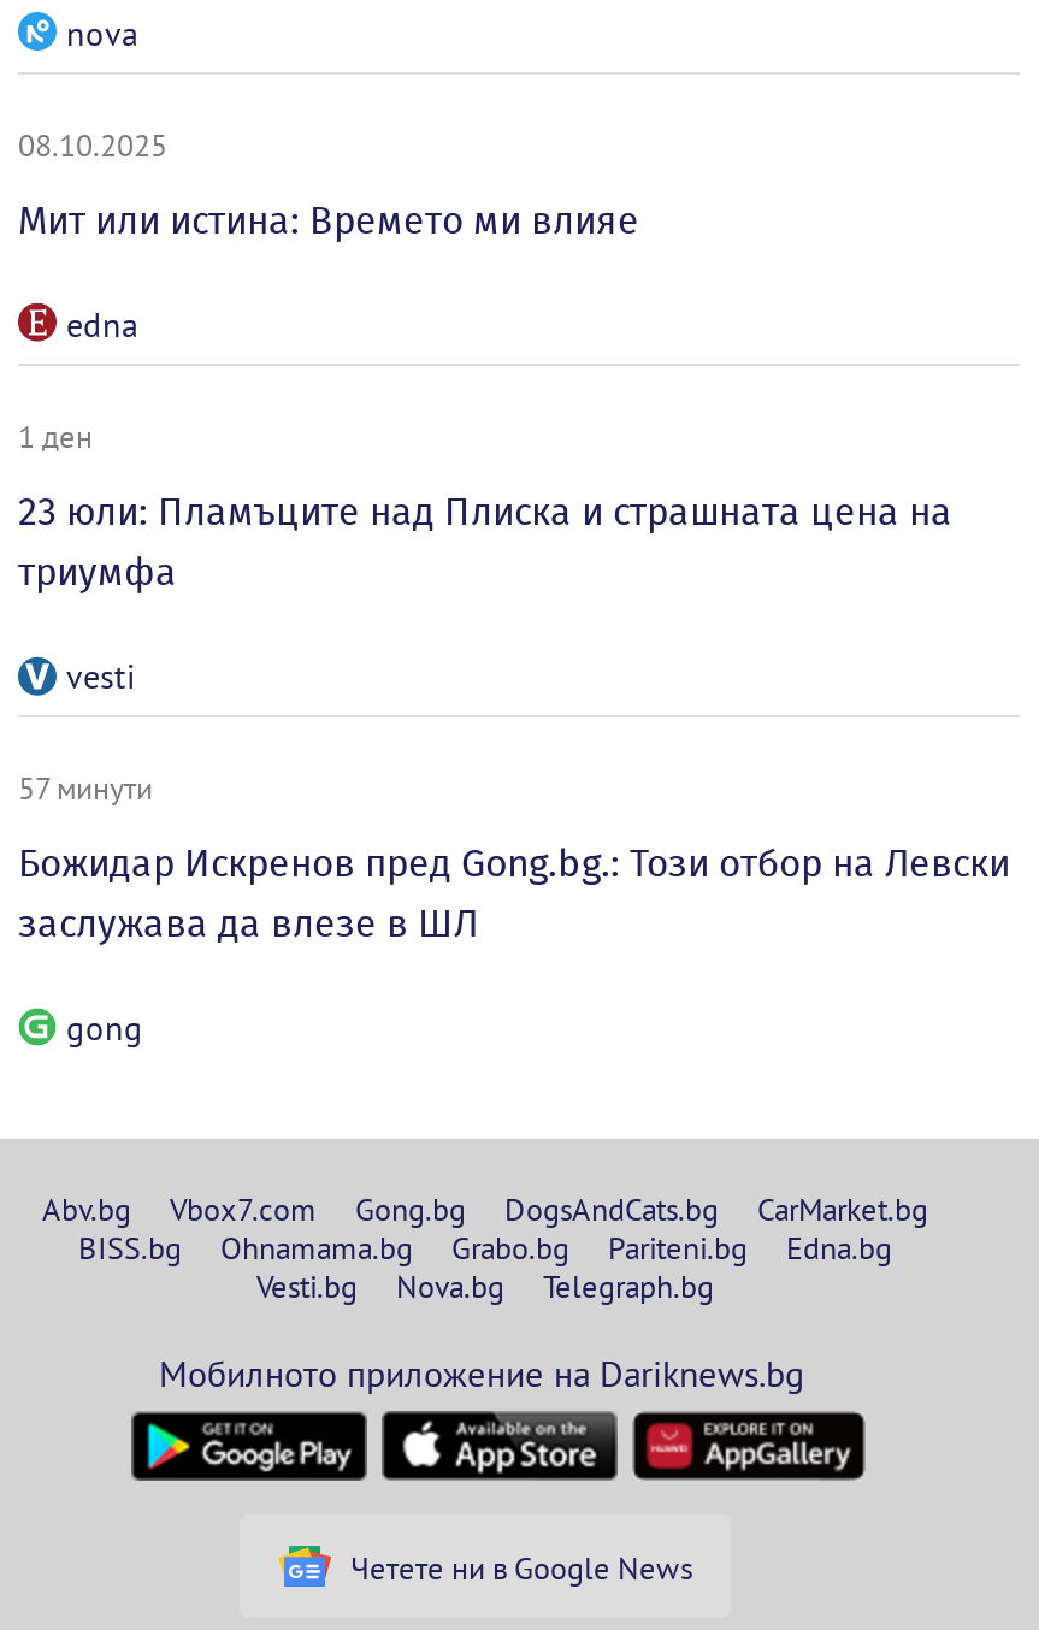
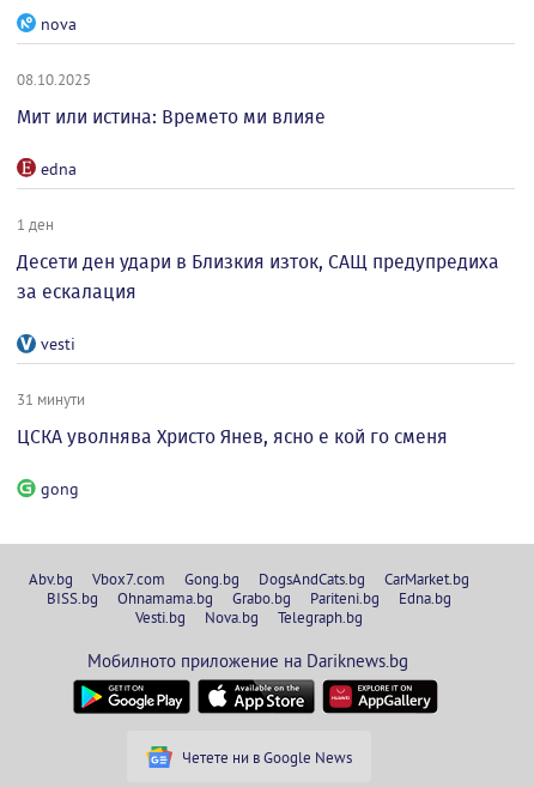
- 23 юли: Пламъците над Плиска и страшната цена на
- триумфа
+ Десети ден удари в Близкия изток, САЩ предупредиха
+ за ескалация

- 57 минути
+ 31 минути

- Божидар Искренов пред Gong.bg.: Този отбор на Левски
- заслужава да влезе в ШЛ
+ ЦСКА уволнява Христо Янев, ясно е кой го сменя
